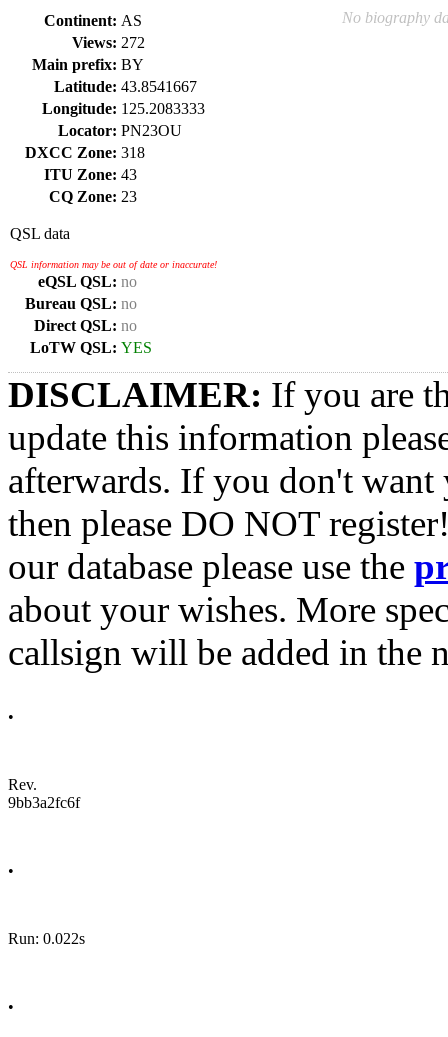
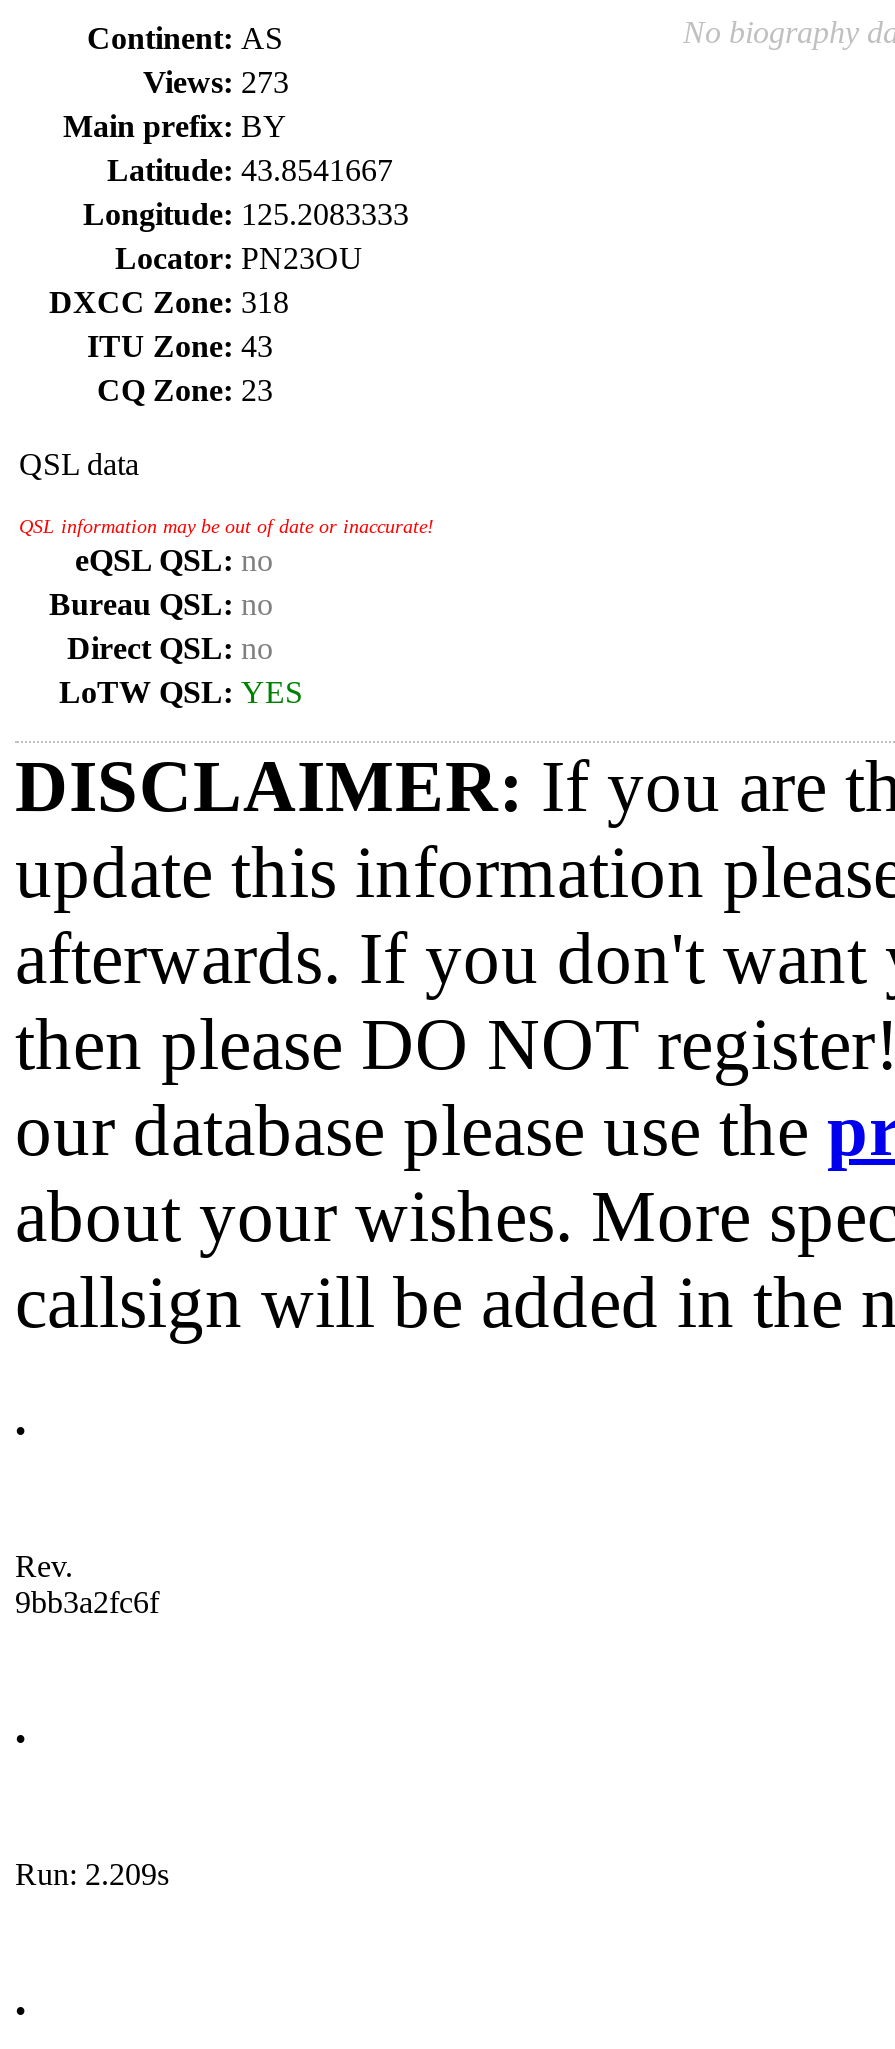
- Views: 272
+ Views: 273

- Run: 0.022s
+ Run: 2.209s
